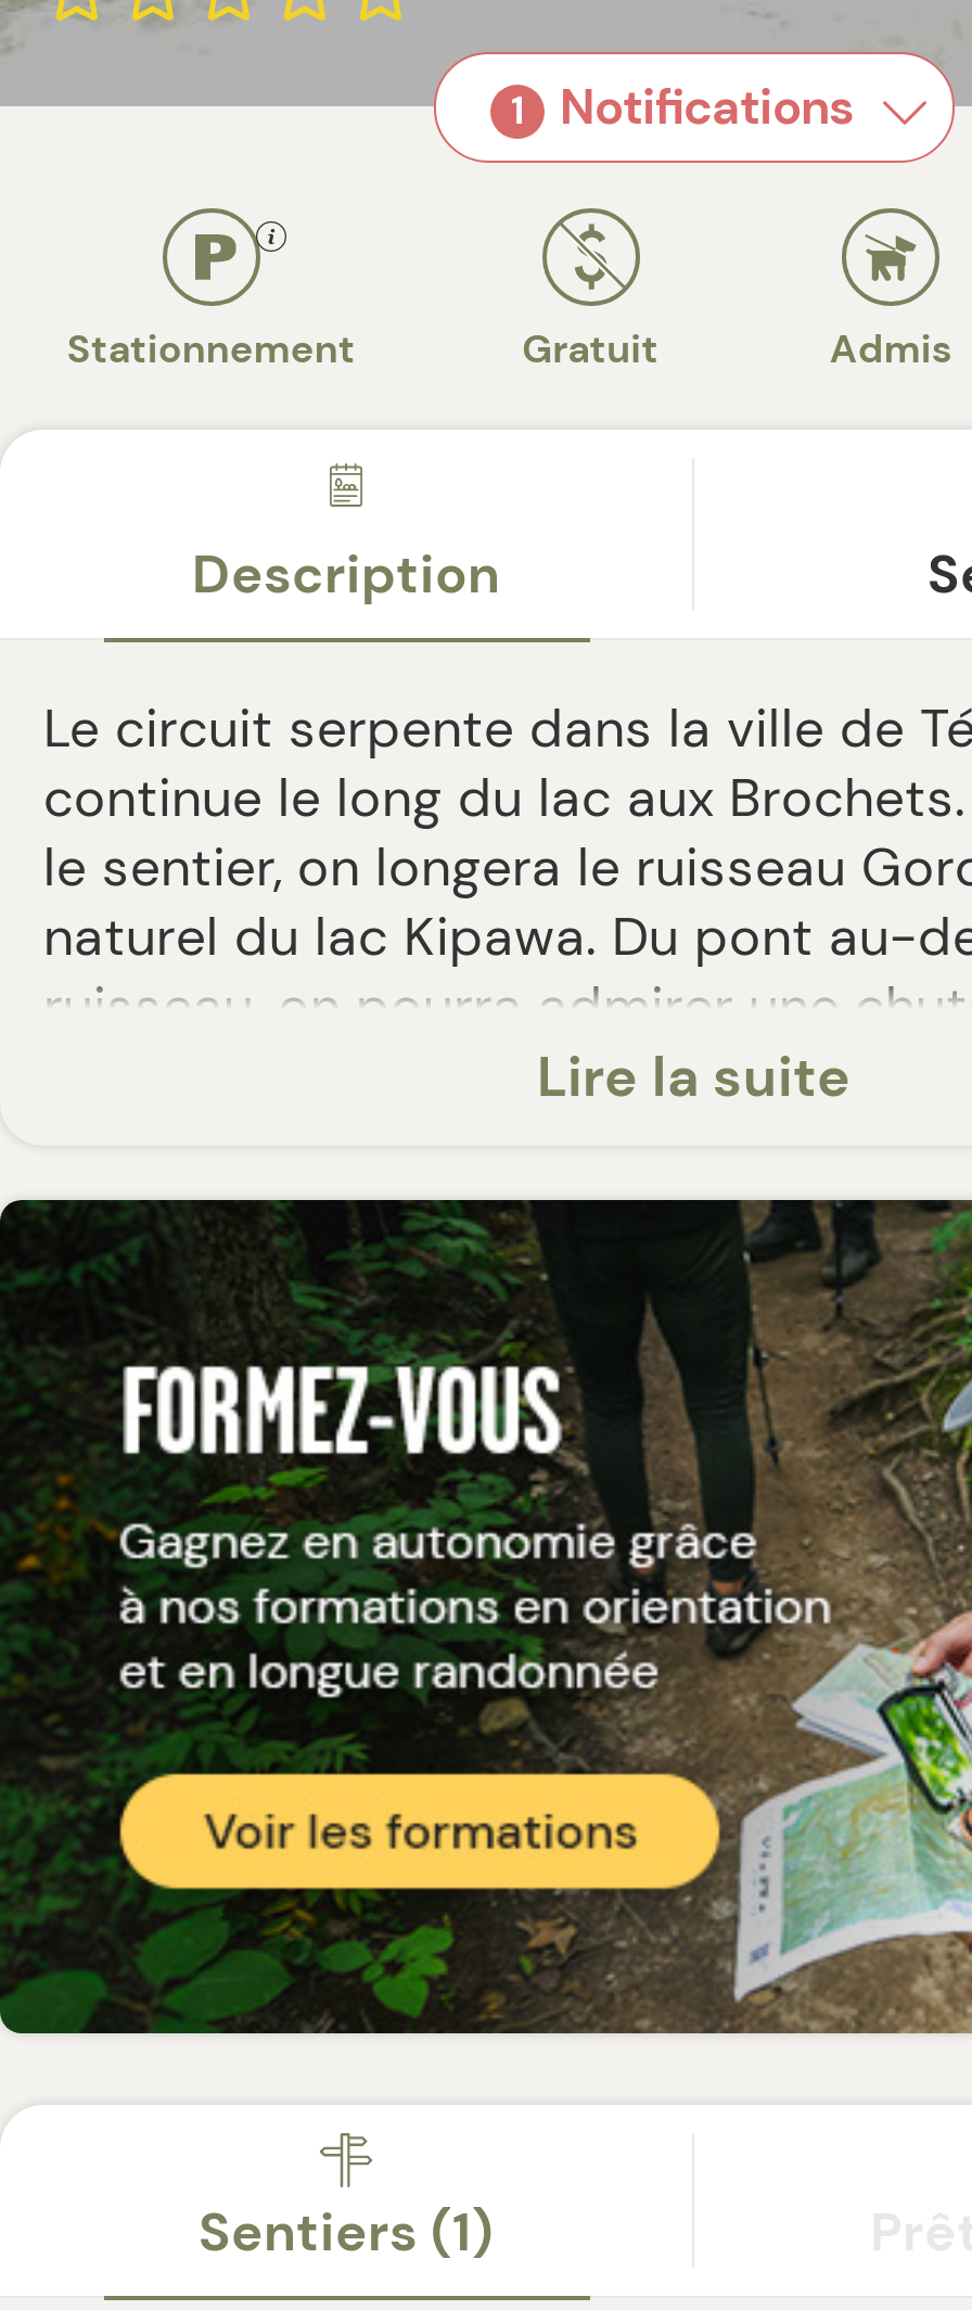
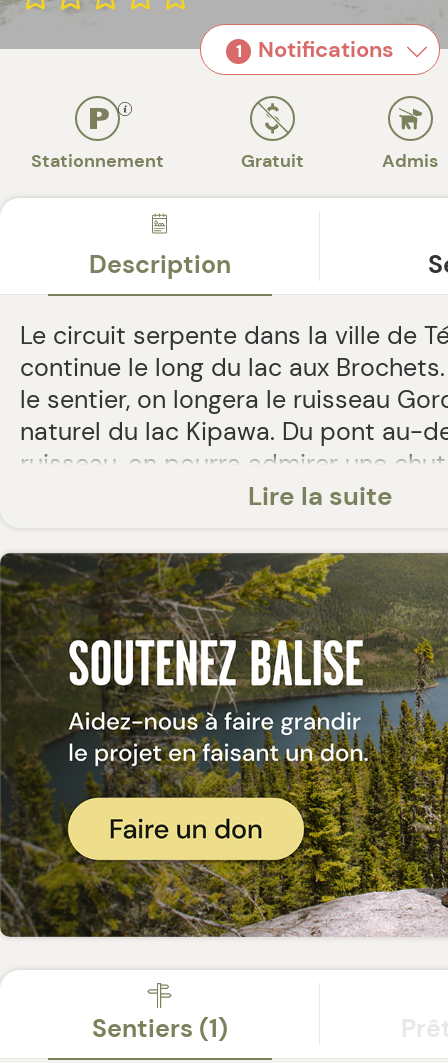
- [image]
+ [image]
